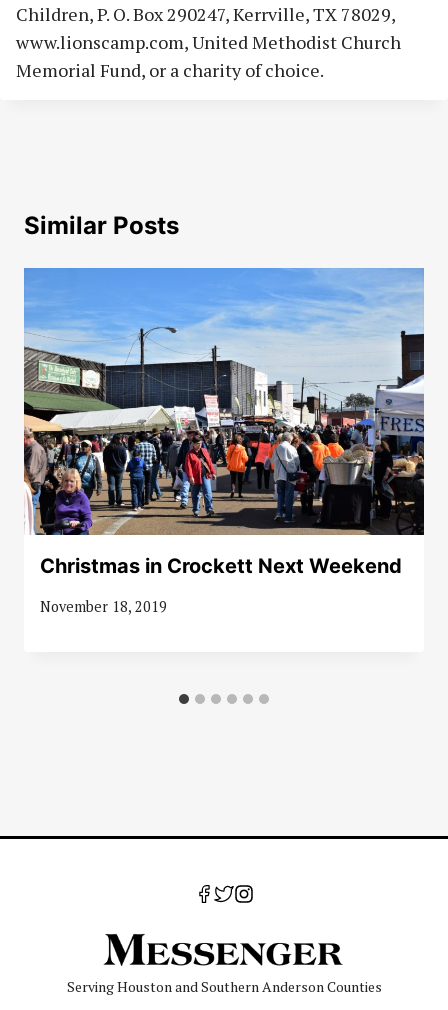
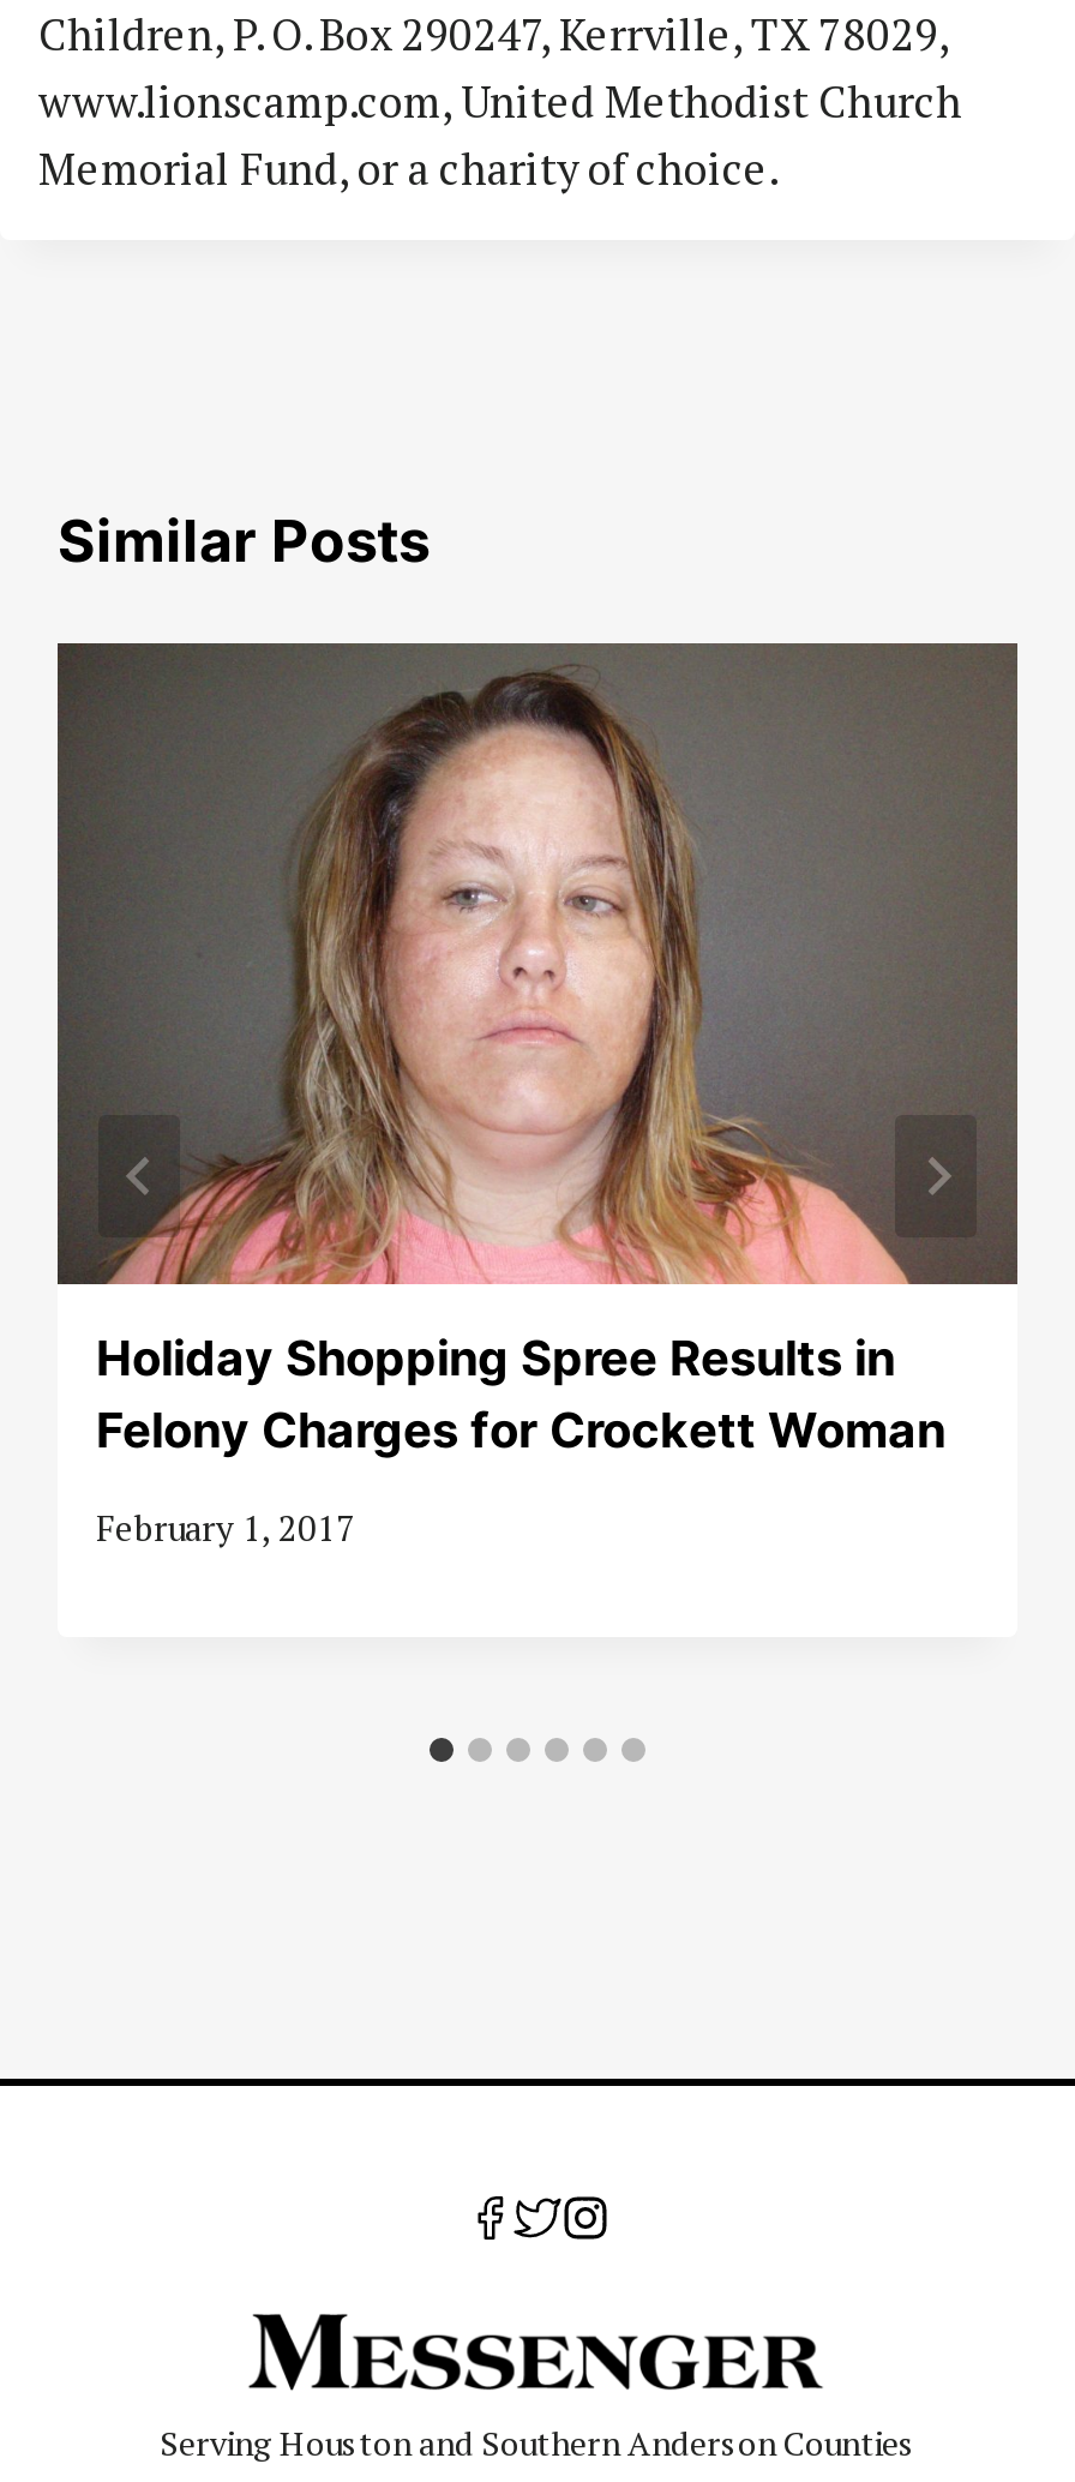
- [image]
- Christmas in Crockett Next Weekend
+ [image]
+ Holiday Shopping Spree Results in
+ Felony Charges for Crockett Woman

- November 18, 2019
+ February 1, 2017
